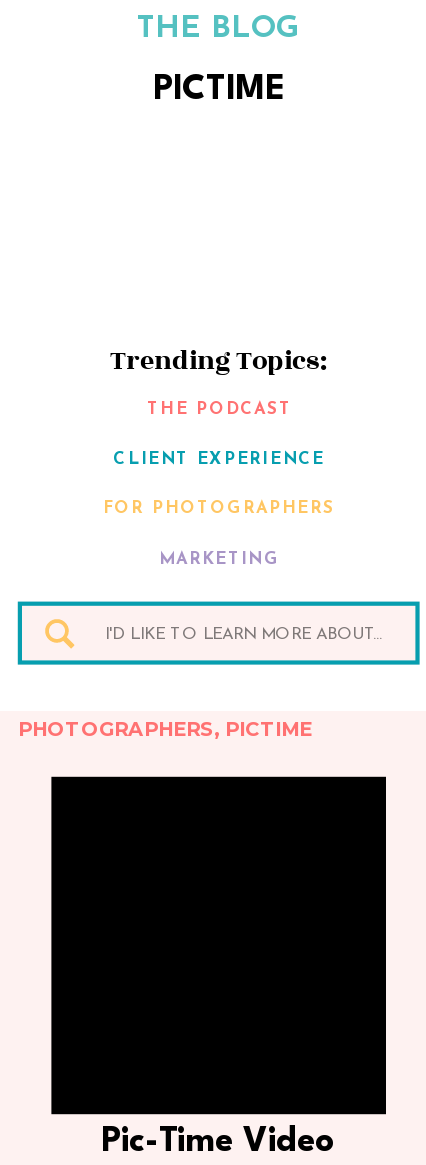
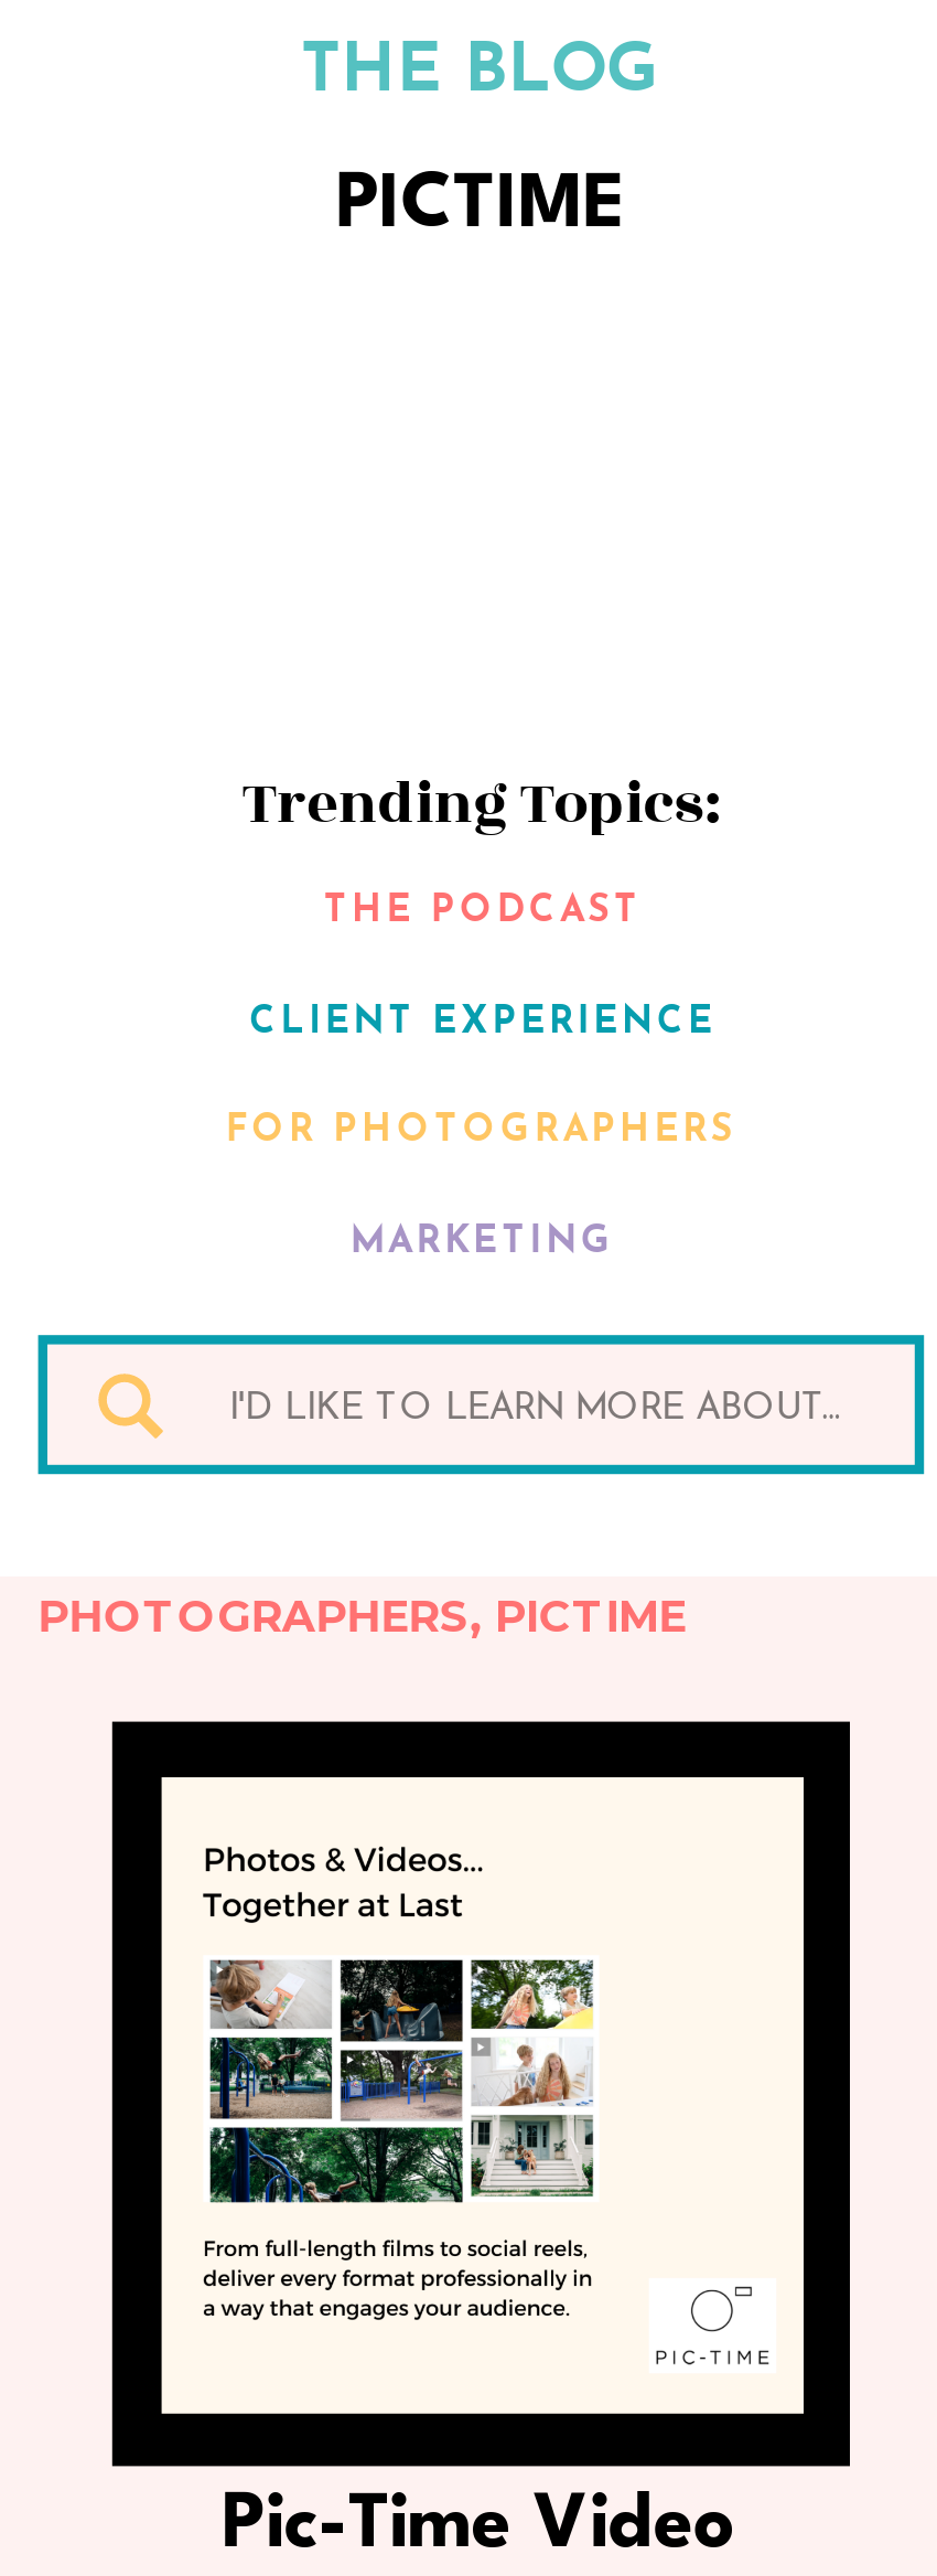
+ [image]
